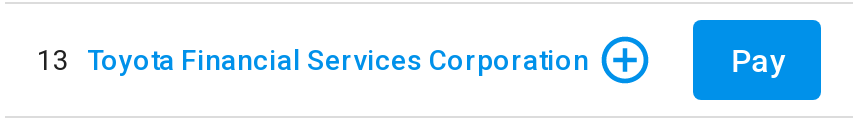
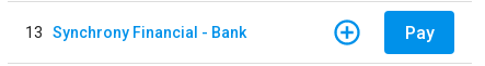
- 13 Toyota Financial Services Corporation
+ 13 Synchrony Financial - Bank
